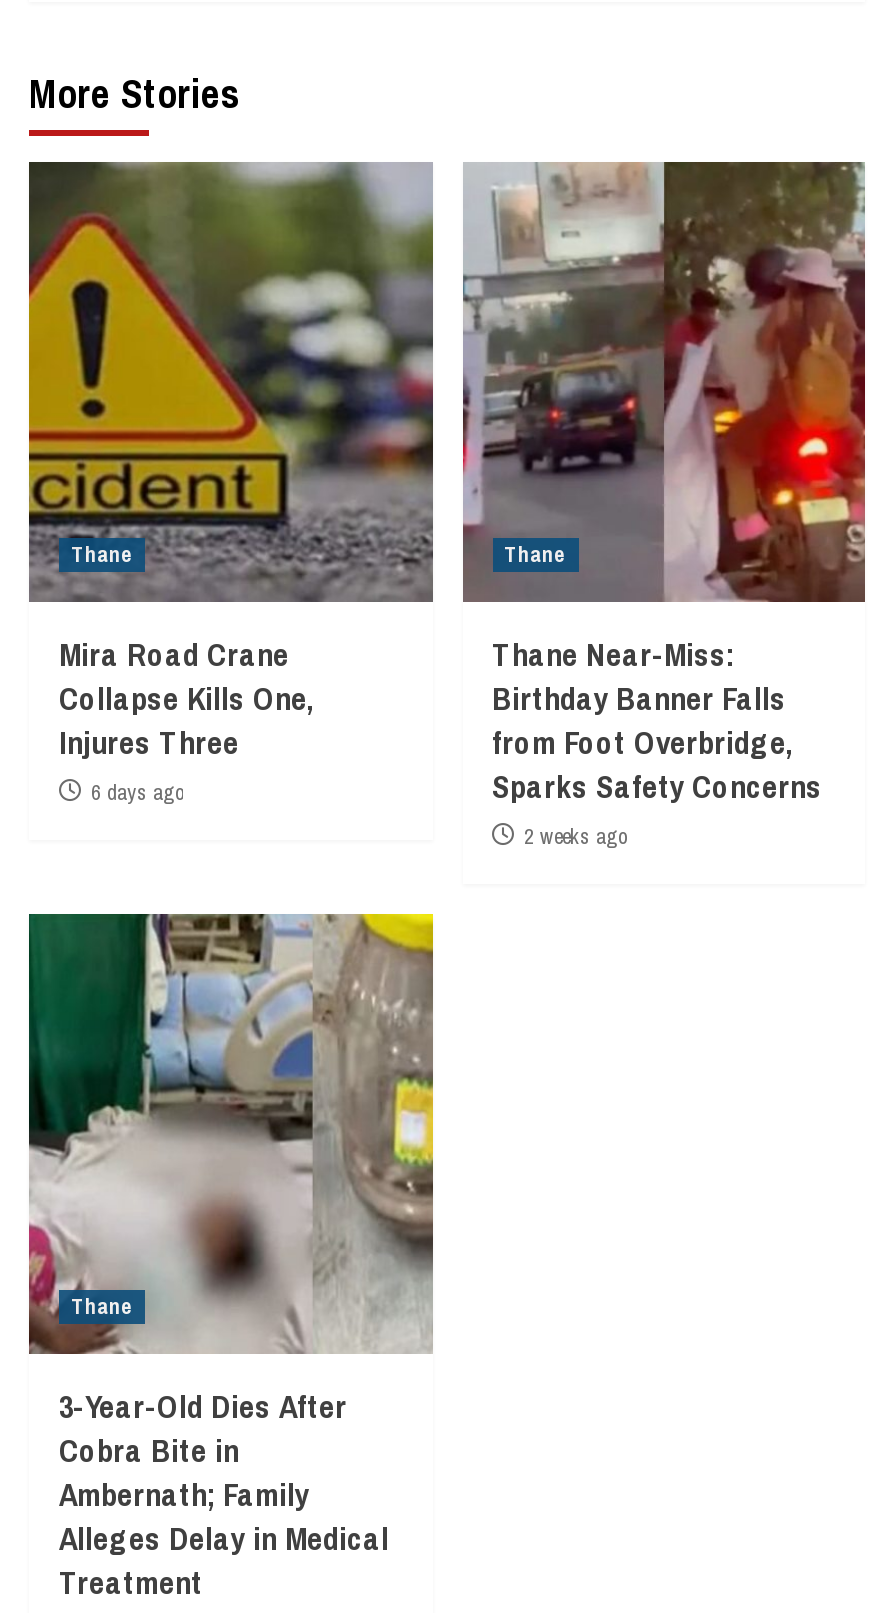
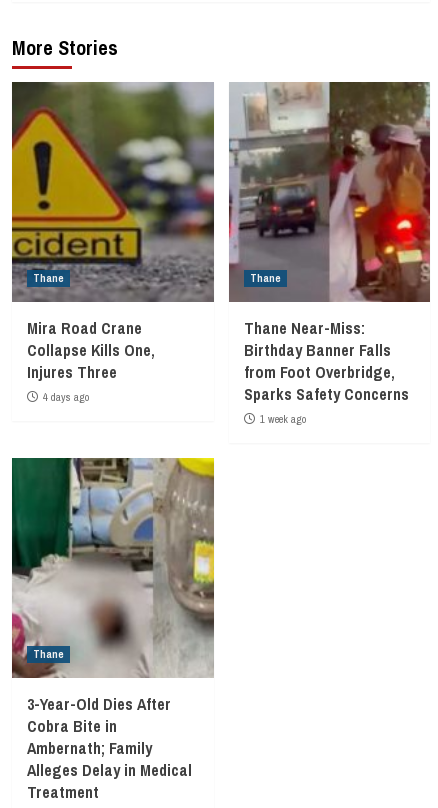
- 6 days ago
+ 4 days ago

- 2 weeks ago
+ 1 week ago
